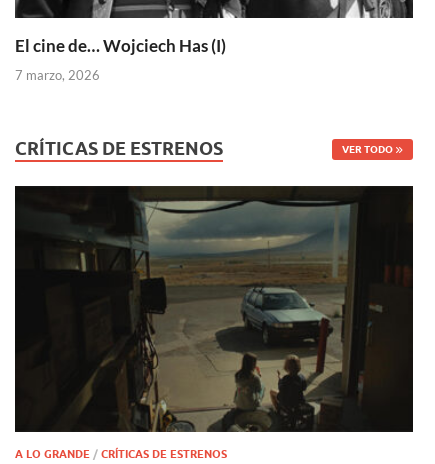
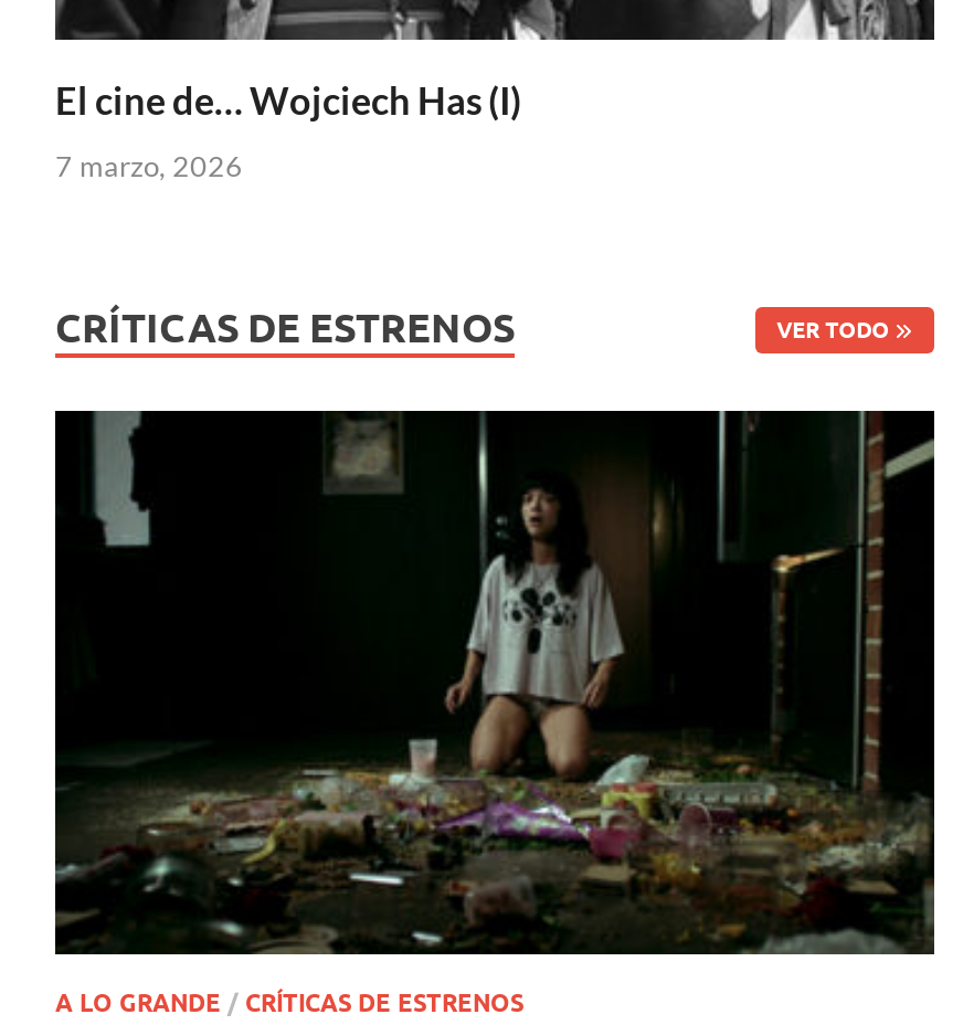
- [image]
+ [image]
